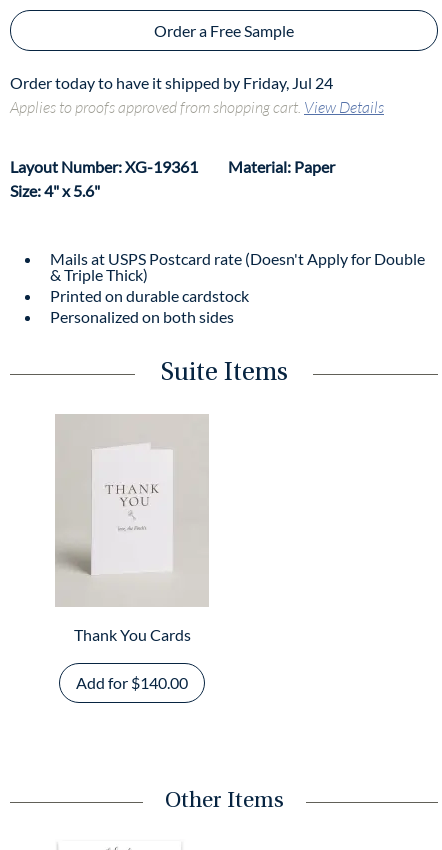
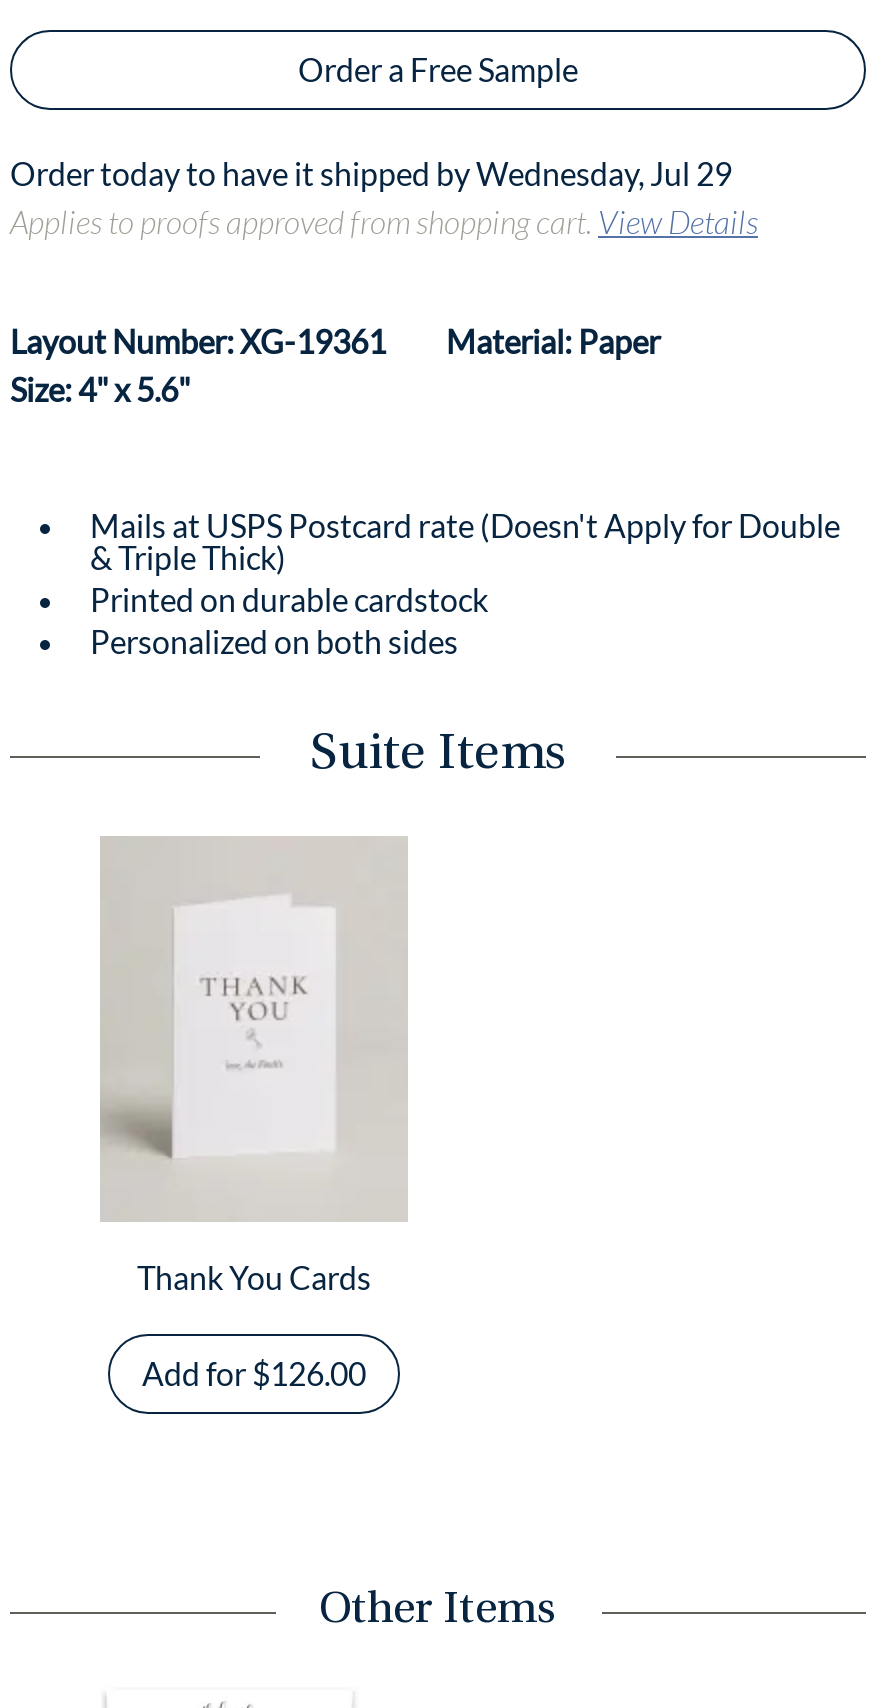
- Order today to have it shipped byFriday, Jul 24
+ Order today to have it shipped byWednesday, Jul 29

- Add for 140.00
+ Add for 126.00
